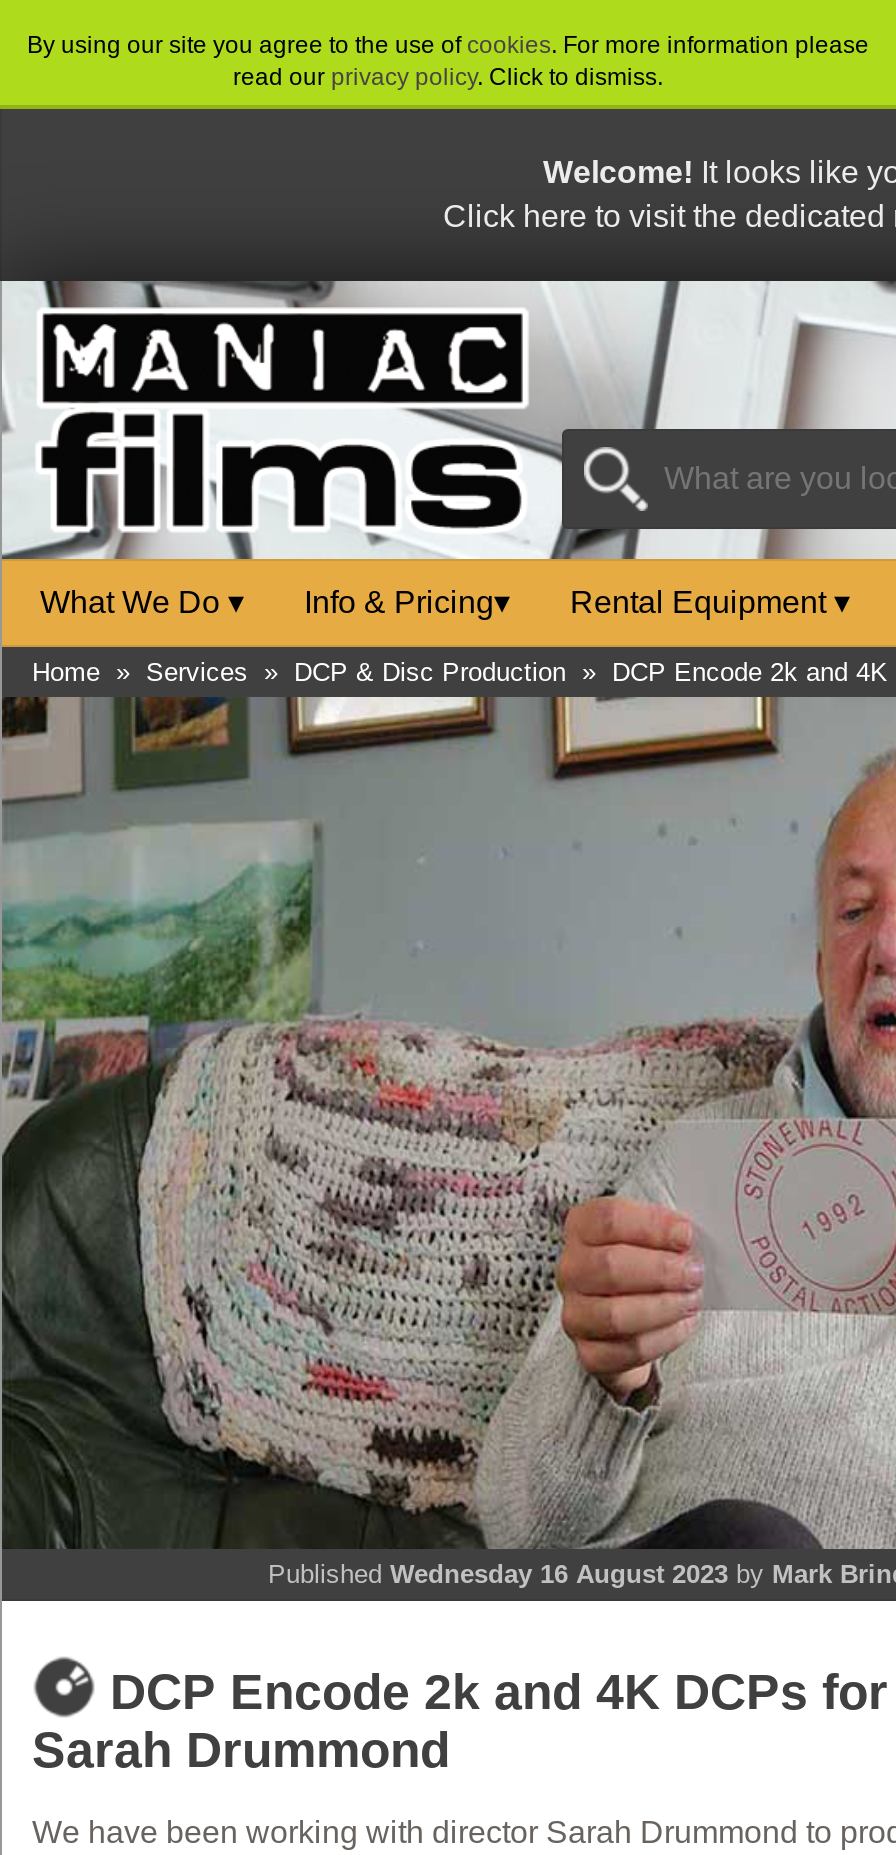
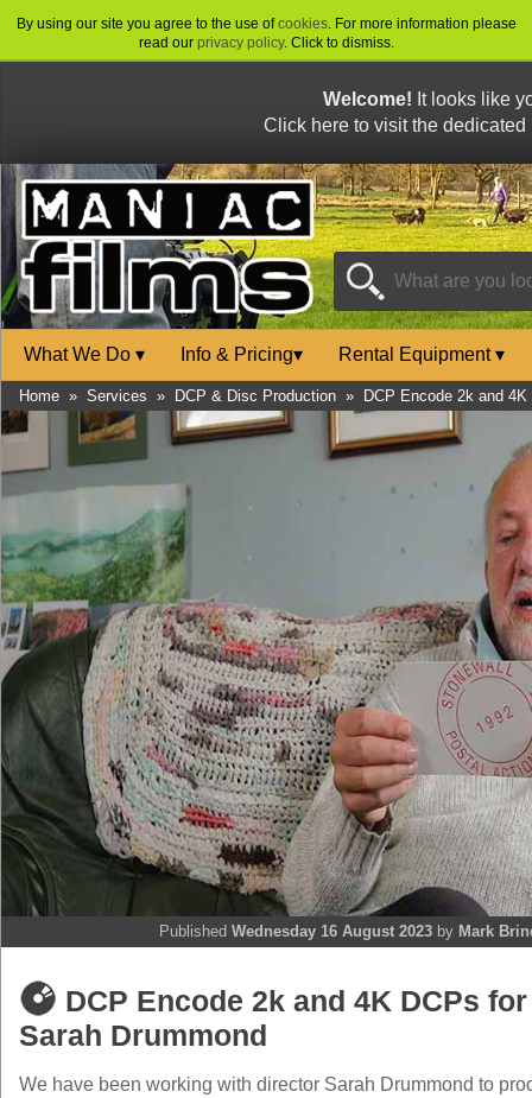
- [image]
+ [image]
